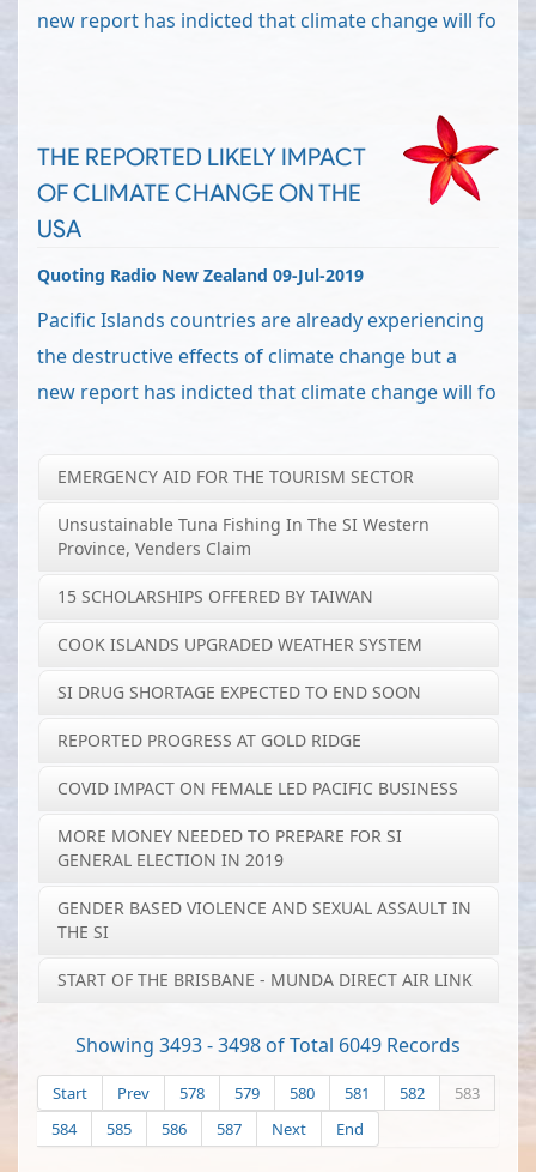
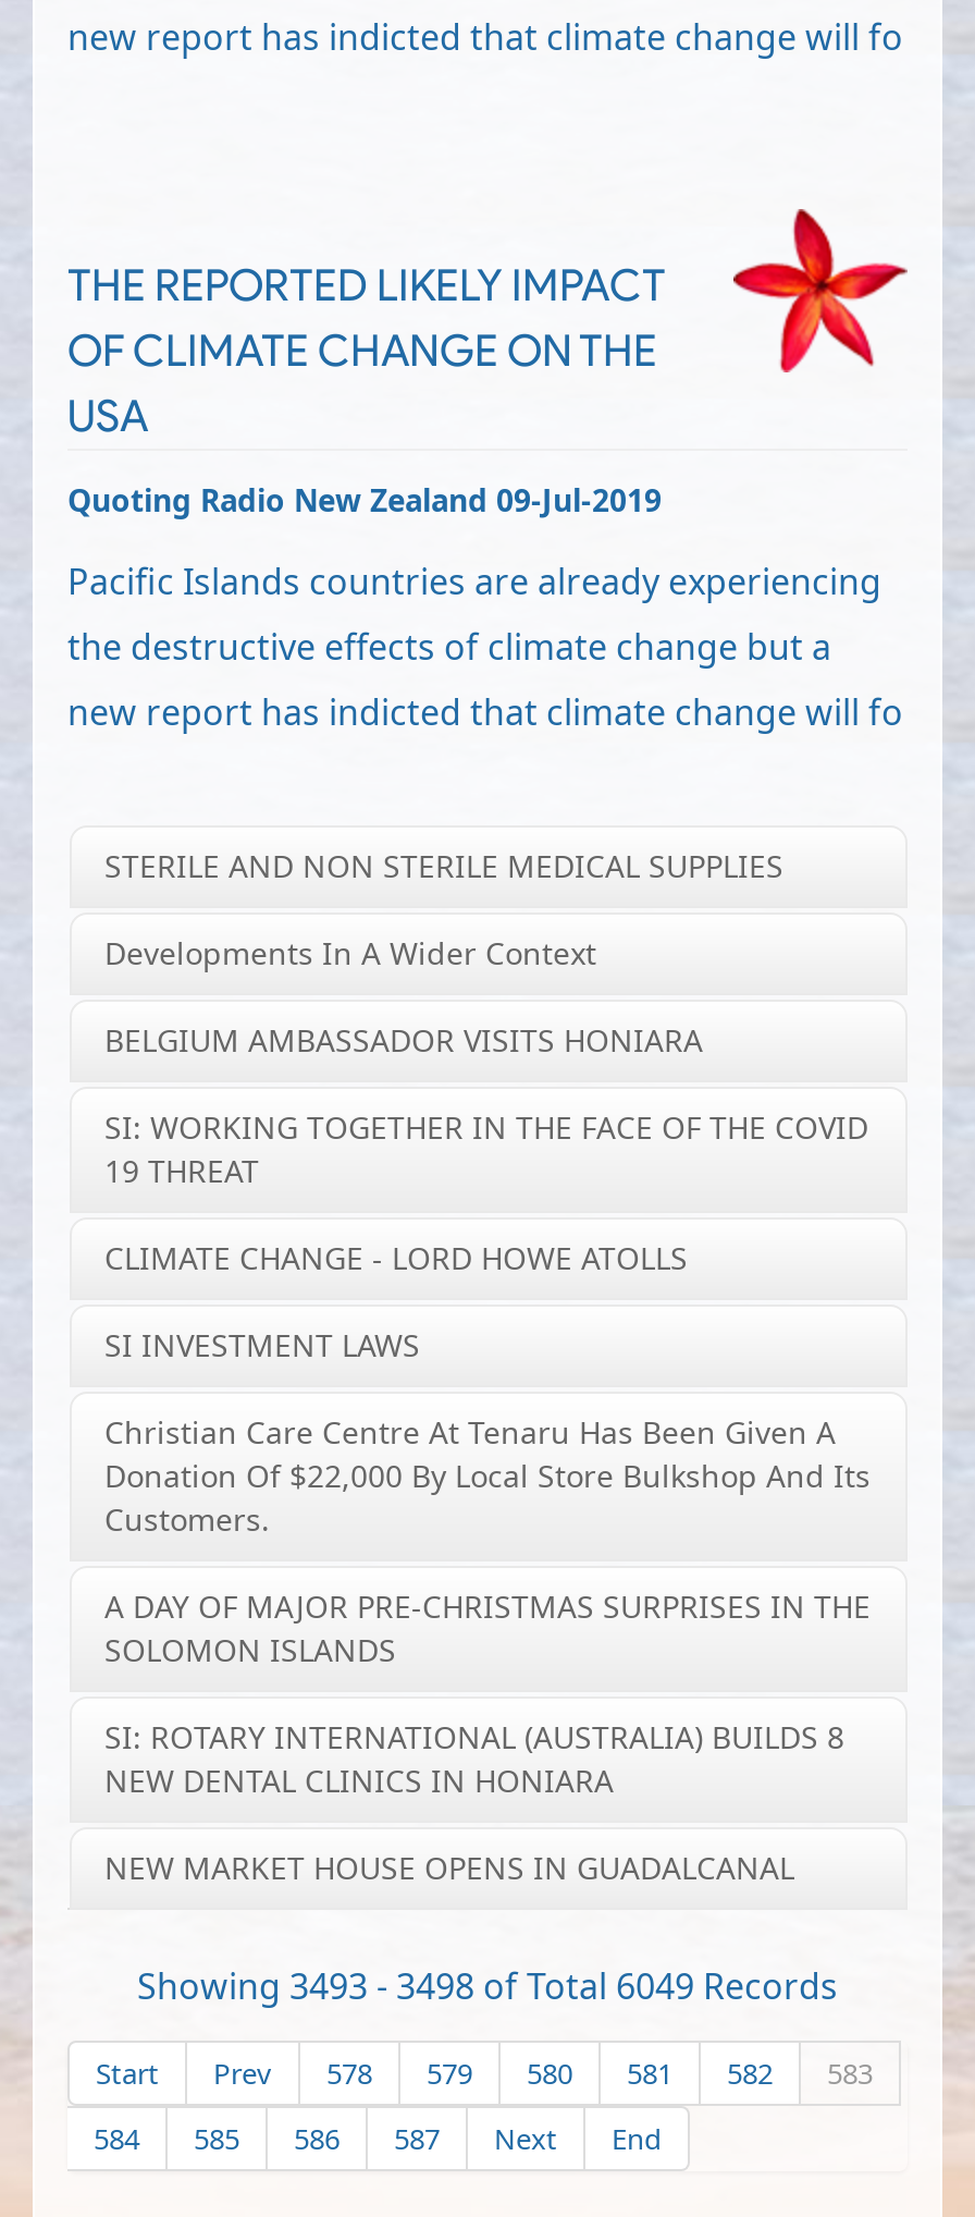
- EMERGENCY AID FOR THE TOURISM SECTOR
+ STERILE AND NON STERILE MEDICAL SUPPLIES

- Unsustainable Tuna Fishing In The SI Western
- Province, Venders Claim
+ Developments In A Wider Context

- 15 SCHOLARSHIPS OFFERED BY TAIWAN
+ BELGIUM AMBASSADOR VISITS HONIARA

- COOK ISLANDS UPGRADED WEATHER SYSTEM
+ SI: WORKING TOGETHER IN THE FACE OF THE COVID
+ 19 THREAT

- SI DRUG SHORTAGE EXPECTED TO END SOON
+ CLIMATE CHANGE - LORD HOWE ATOLLS

- REPORTED PROGRESS AT GOLD RIDGE
+ SI INVESTMENT LAWS

- COVID IMPACT ON FEMALE LED PACIFIC BUSINESS
+ Christian Care Centre At Tenaru Has Been Given A
+ Donation Of $22,000 By Local Store Bulkshop And Its
+ Customers.

- MORE MONEY NEEDED TO PREPARE FOR SI
- GENERAL ELECTION IN 2019
+ A DAY OF MAJOR PRE-CHRISTMAS SURPRISES IN THE
+ SOLOMON ISLANDS

- GENDER BASED VIOLENCE AND SEXUAL ASSAULT IN
- THE SI
+ SI: ROTARY INTERNATIONAL (AUSTRALIA) BUILDS 8
+ NEW DENTAL CLINICS IN HONIARA

- START OF THE BRISBANE - MUNDA DIRECT AIR LINK
+ NEW MARKET HOUSE OPENS IN GUADALCANAL
